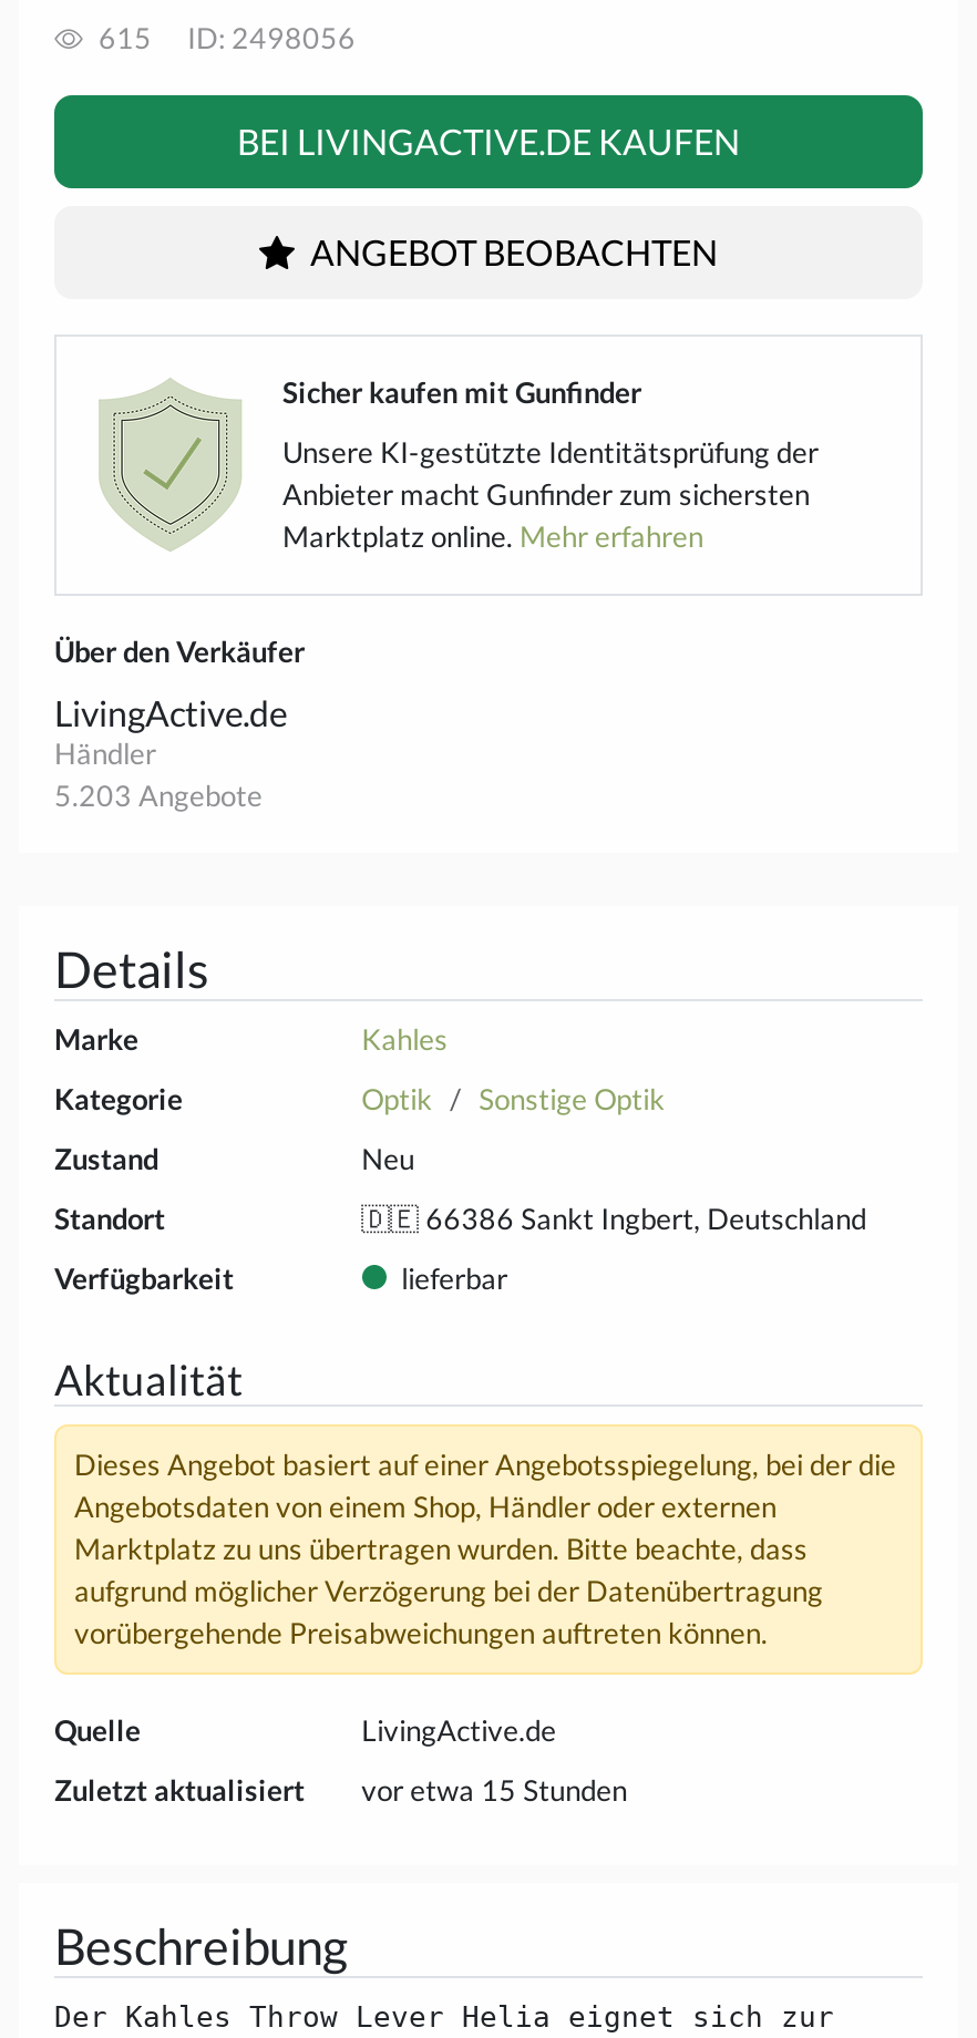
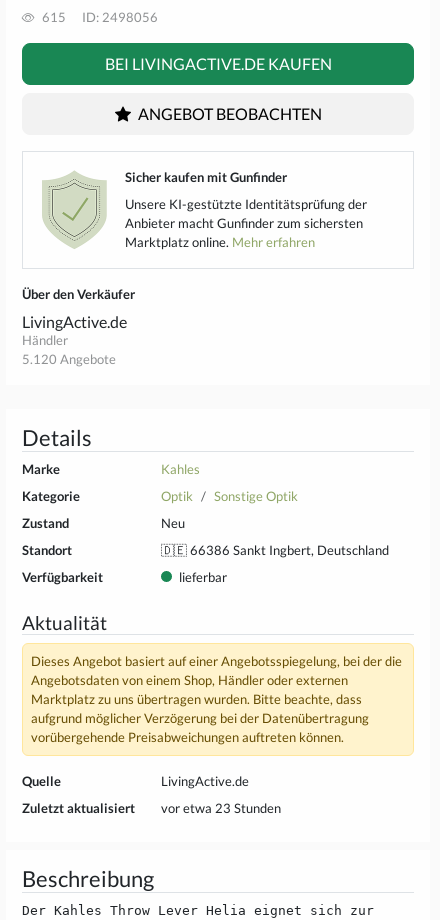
- 5.203 Angebote
+ 5.120 Angebote

- vor etwa 15 Stunden
+ vor etwa 23 Stunden
